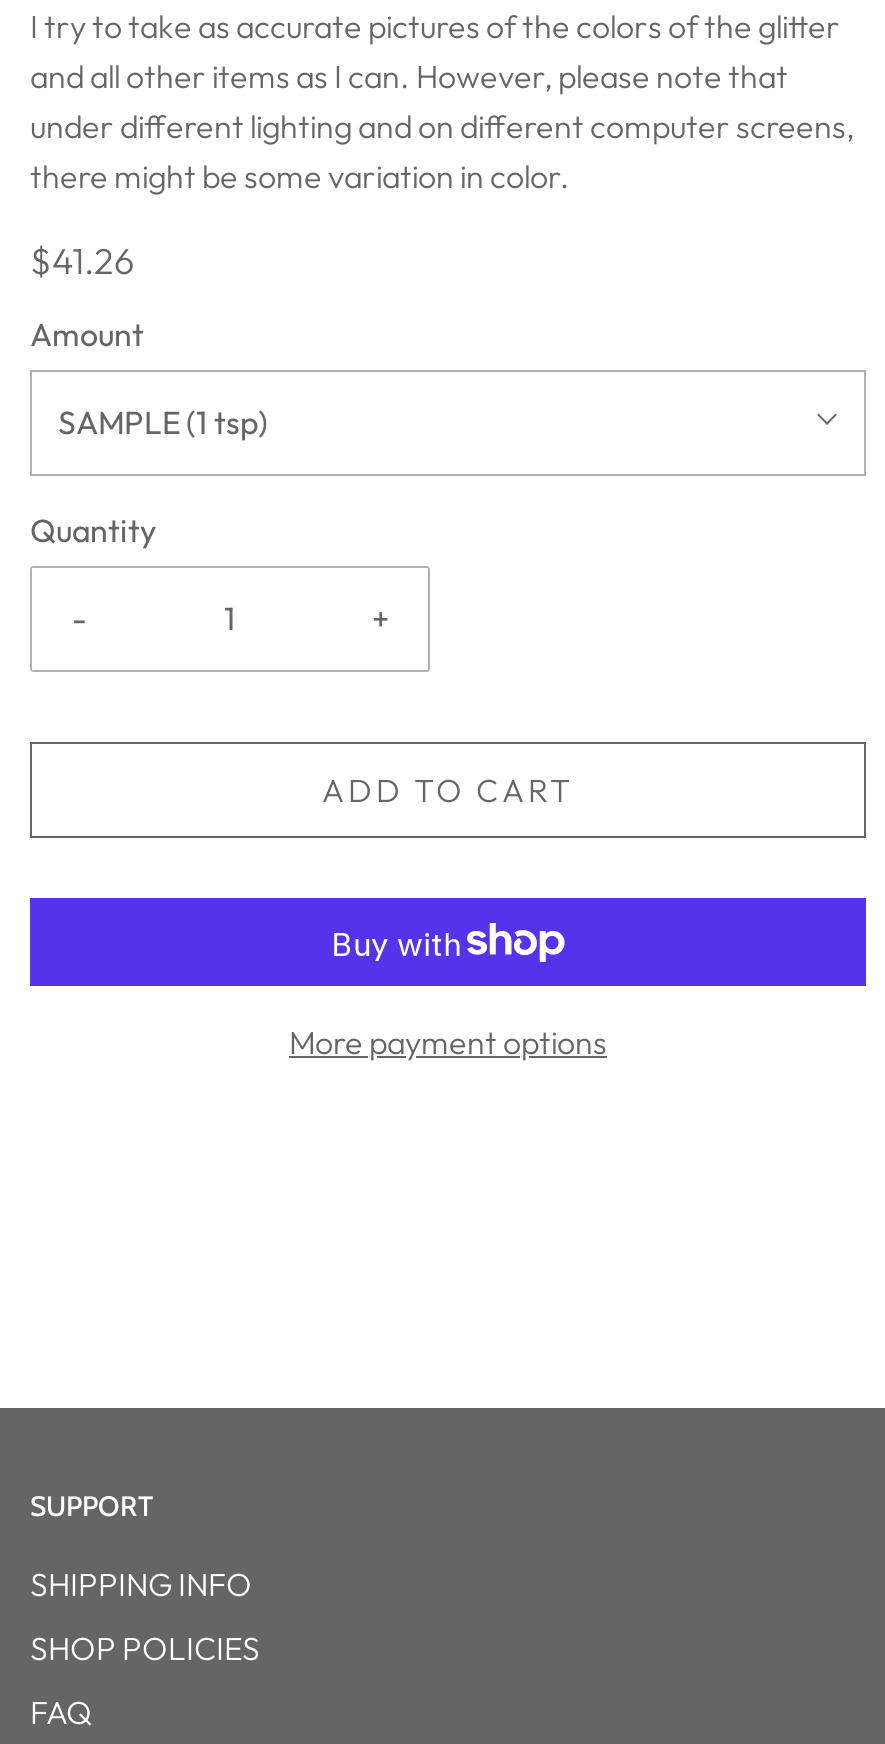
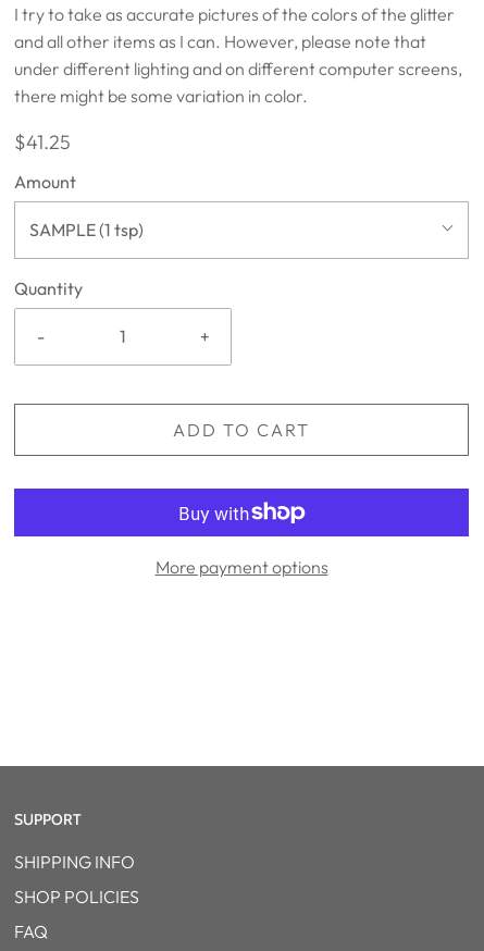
- $41.26
+ $41.25
